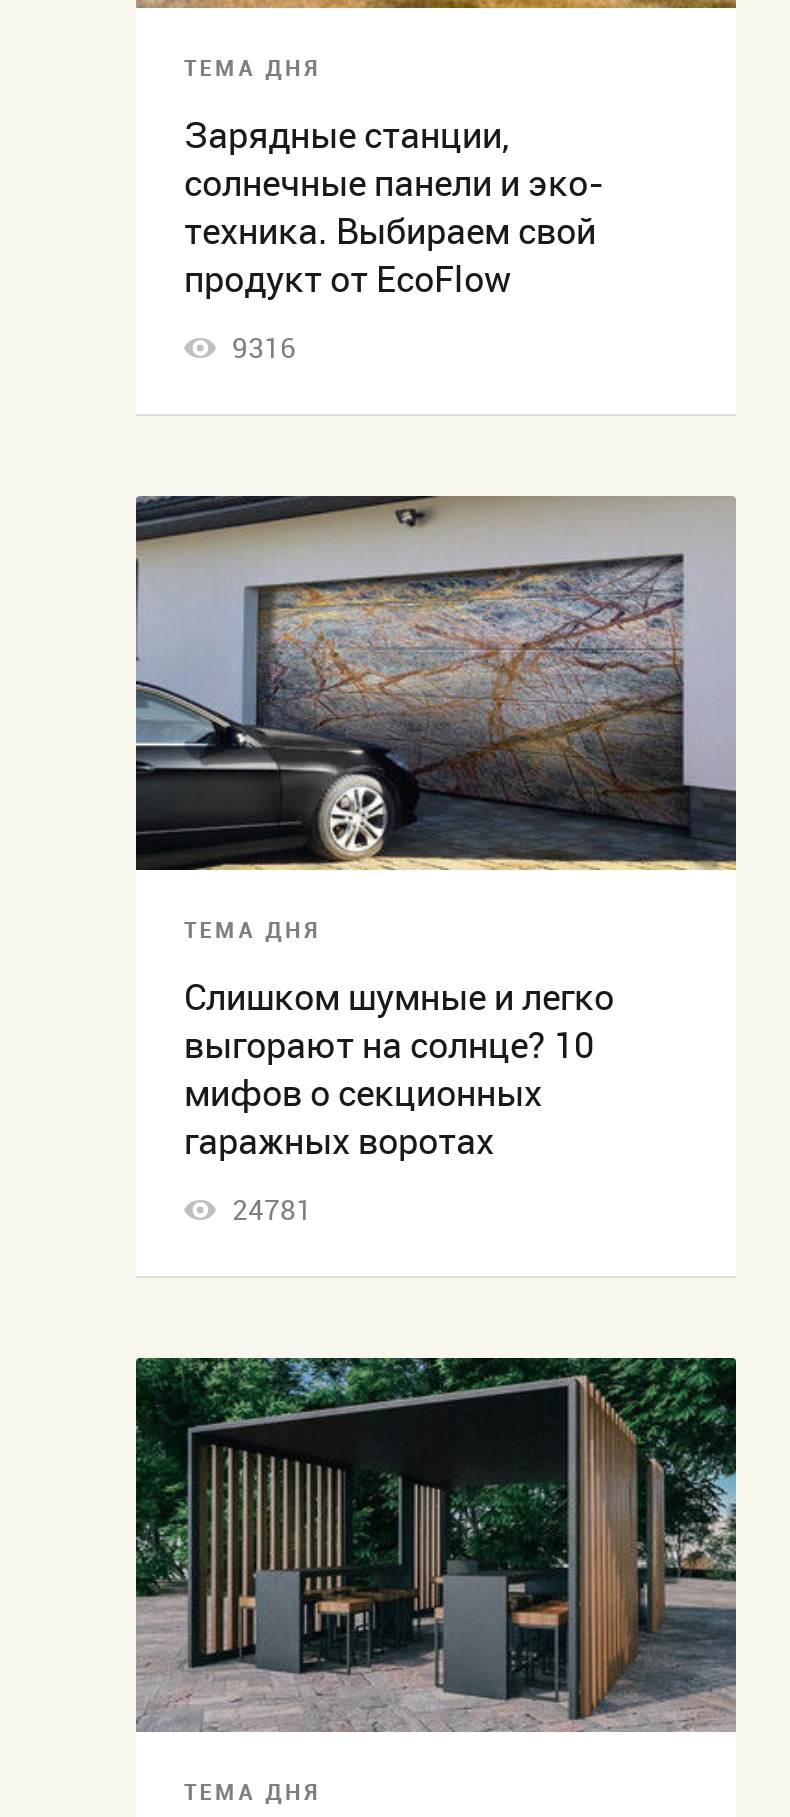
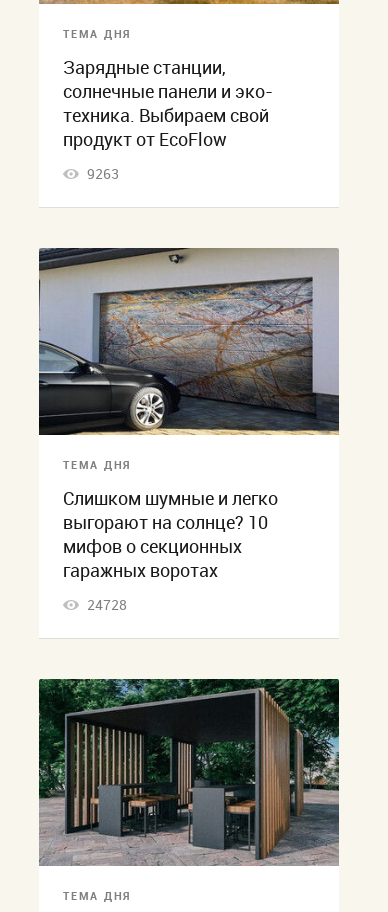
- 9316
+ 9263

- 24781
+ 24728
